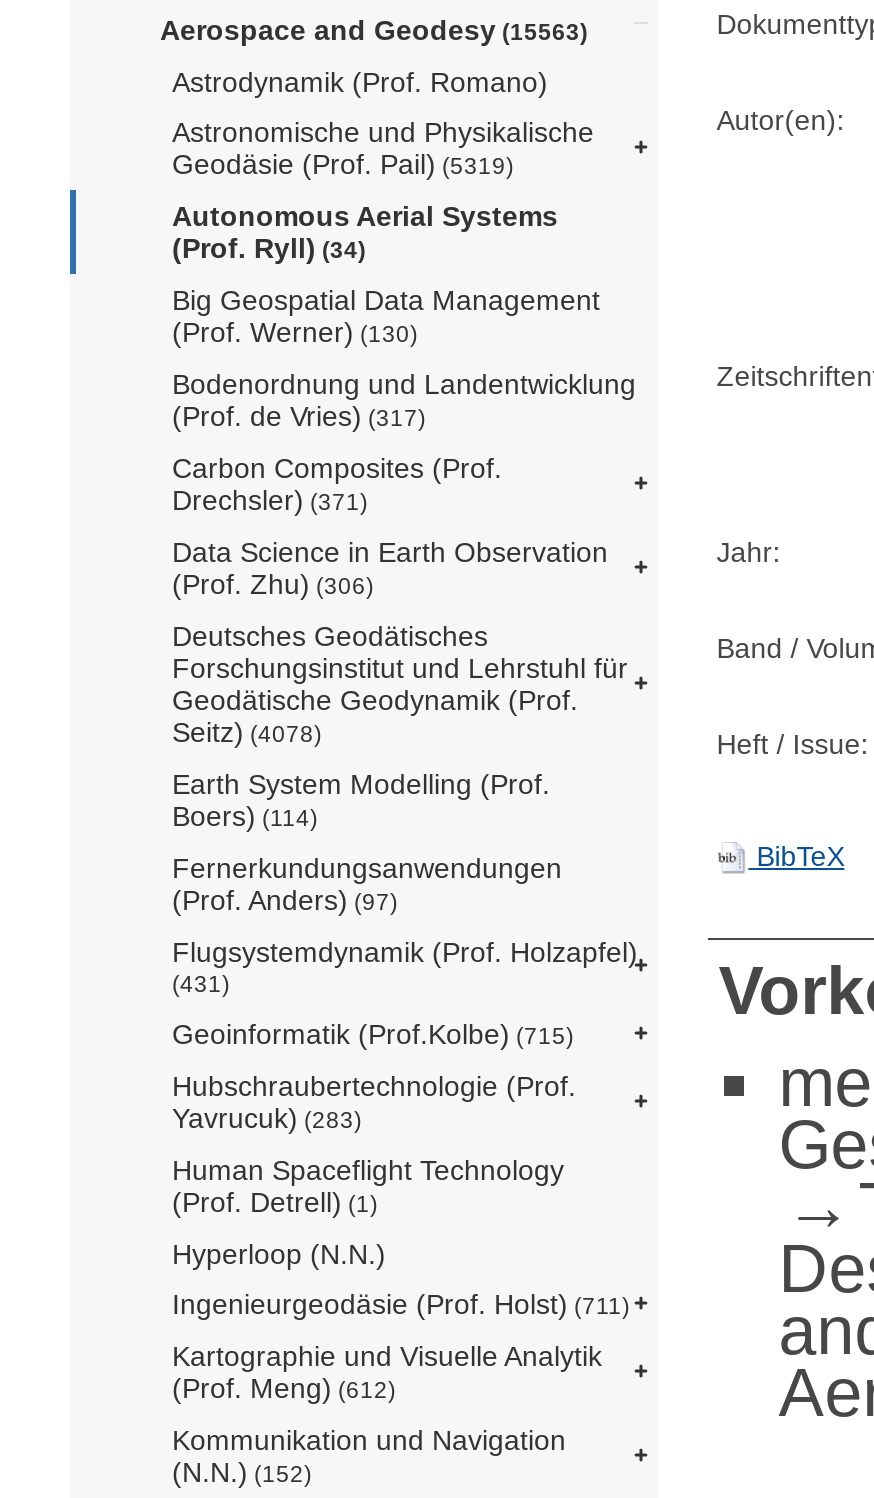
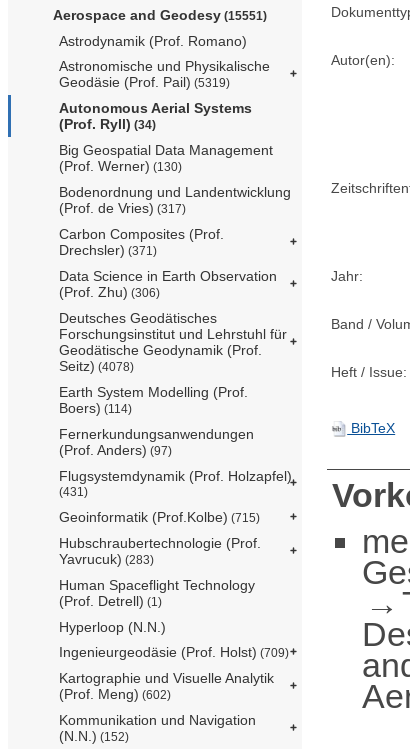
- Aerospace and Geodesy (15563)
+ Aerospace and Geodesy (15551)

- Ingenieurgeodäsie (Prof. Holst) (711)
+ Ingenieurgeodäsie (Prof. Holst) (709)

- (Prof. Meng) (612)
+ (Prof. Meng) (602)
